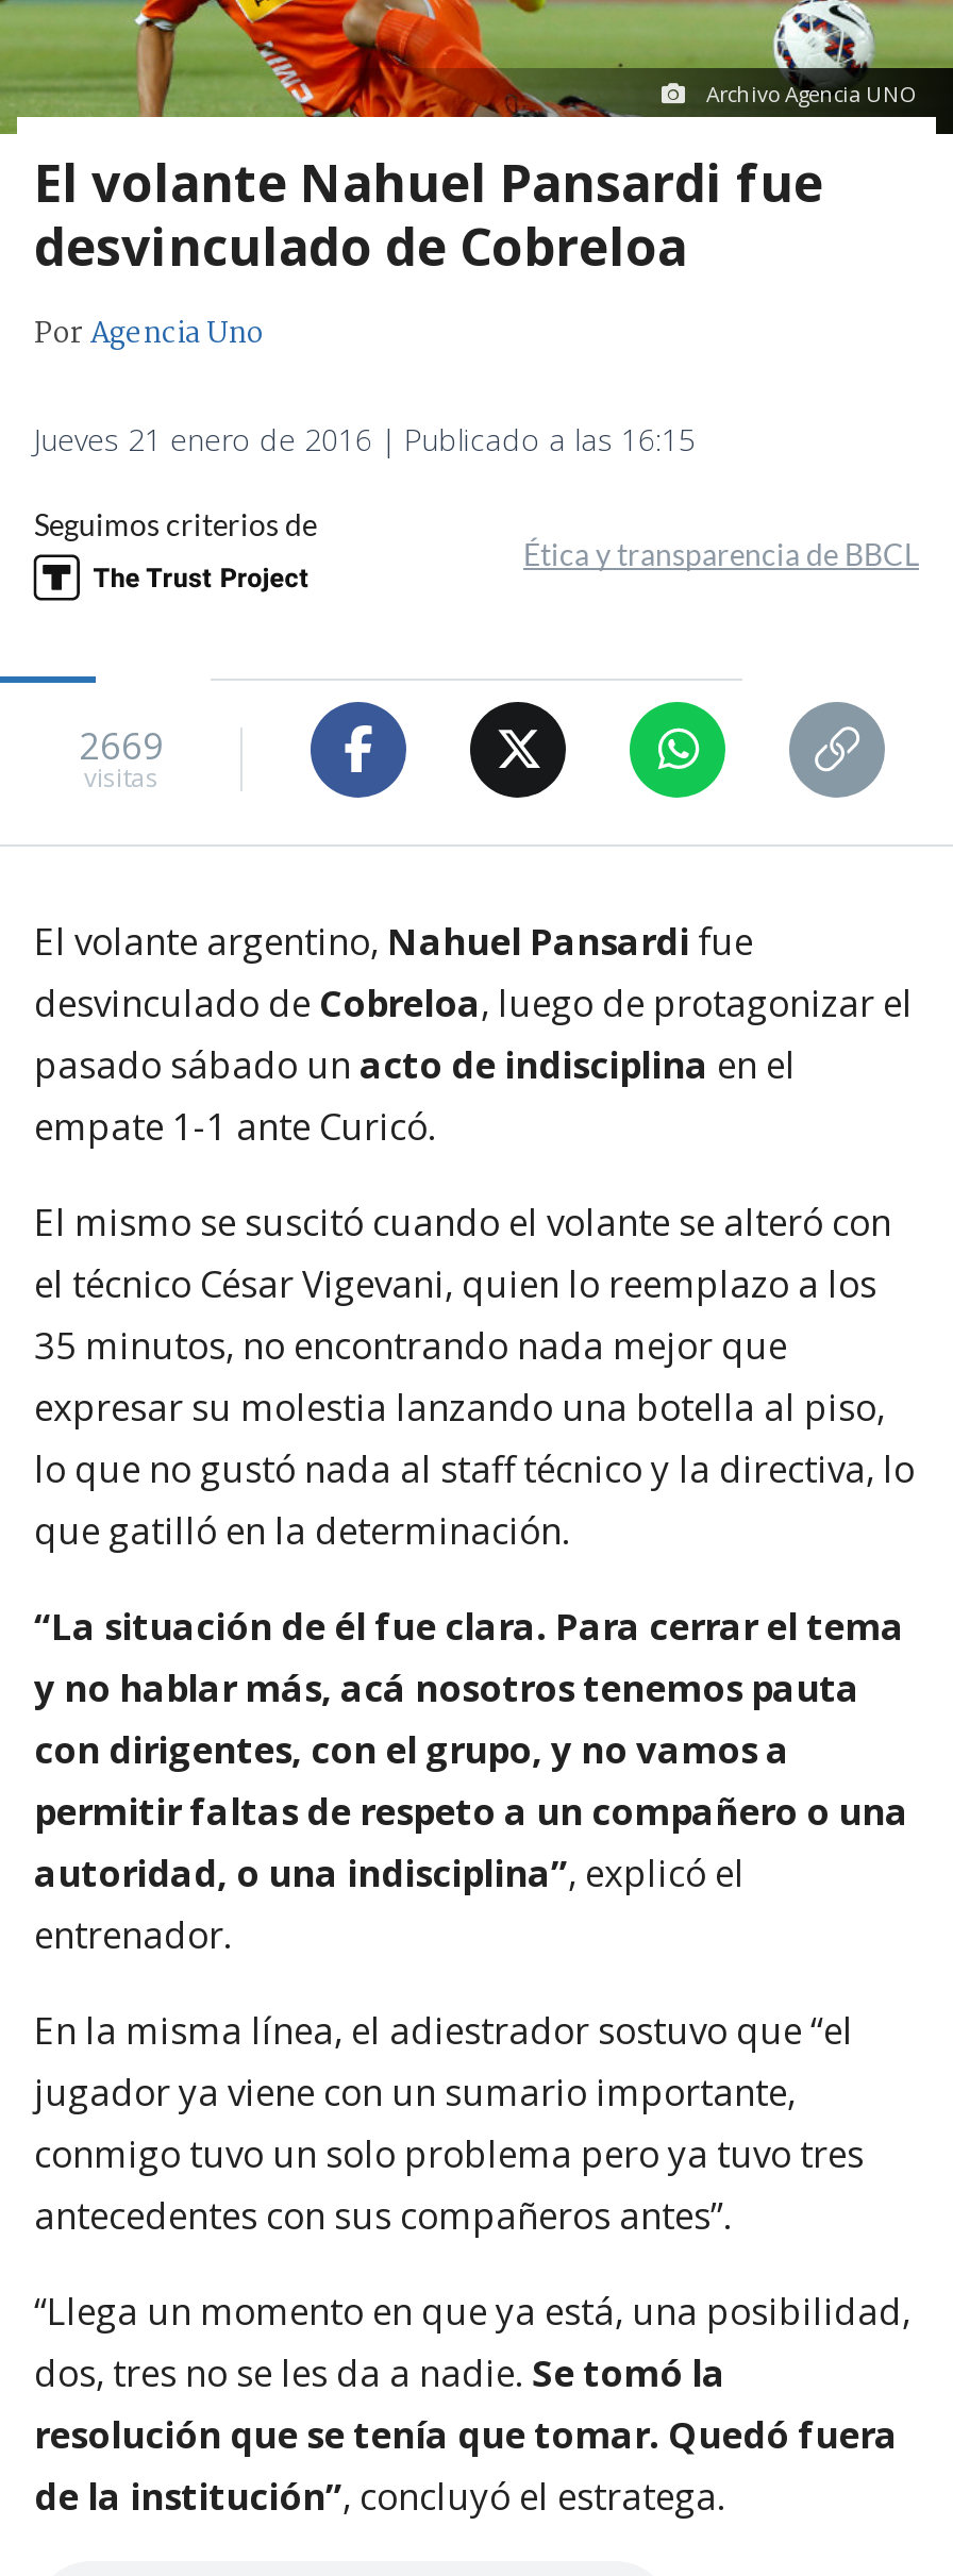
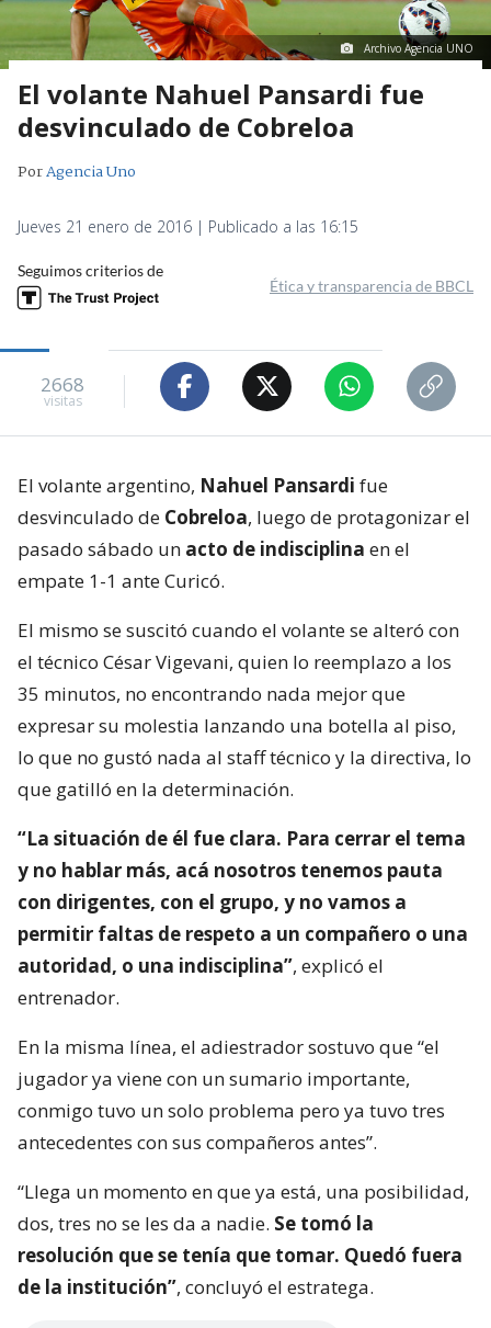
- 2669
+ 2668
